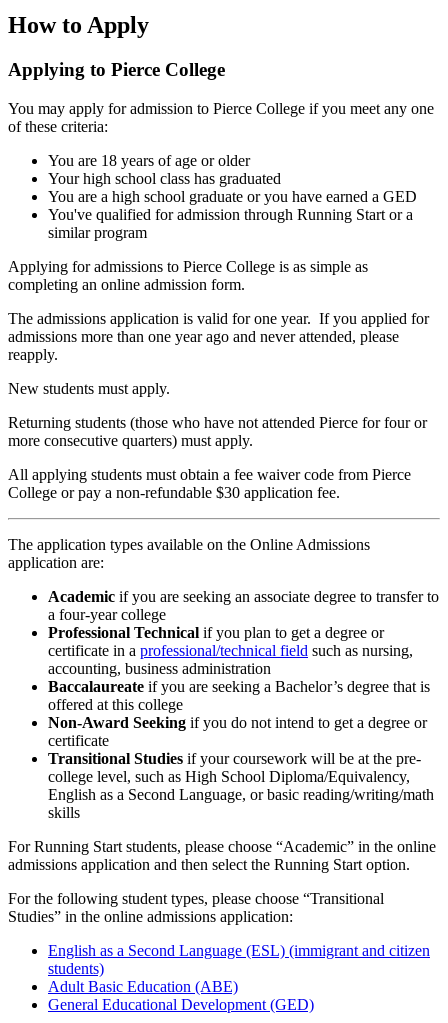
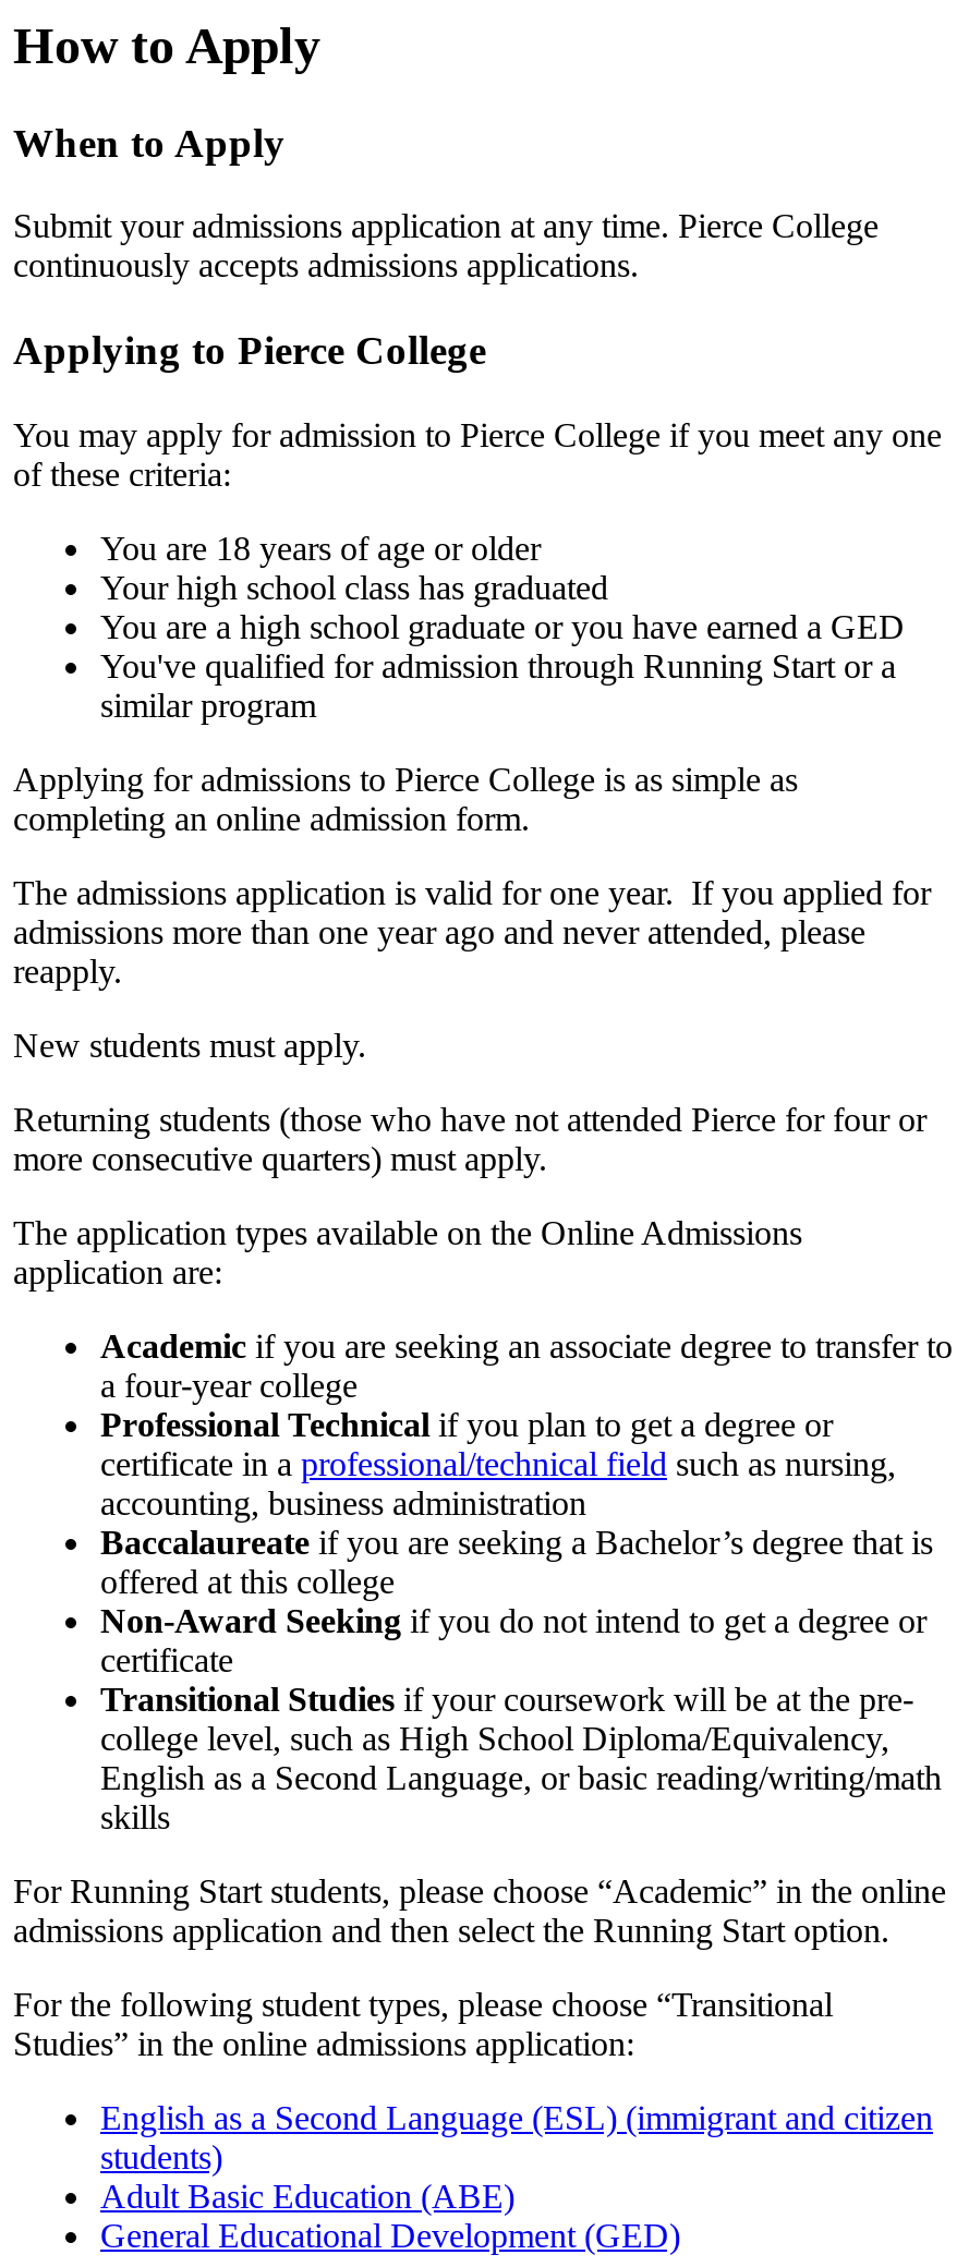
+ When to Apply
+ Submit your admissions application at any time. Pierce College
+ continuously accepts admissions applications.

moved down: Applying to Pierce College | You may apply for admission to Pierce College if you meet any one | of these criteria: | ... | Returning students (those who have not attended Pierce for four or | more consecutive quarters) must apply.

- All applying students must obtain a fee waiver code from Pierce
- College or pay a non-refundable $30 application fee.
